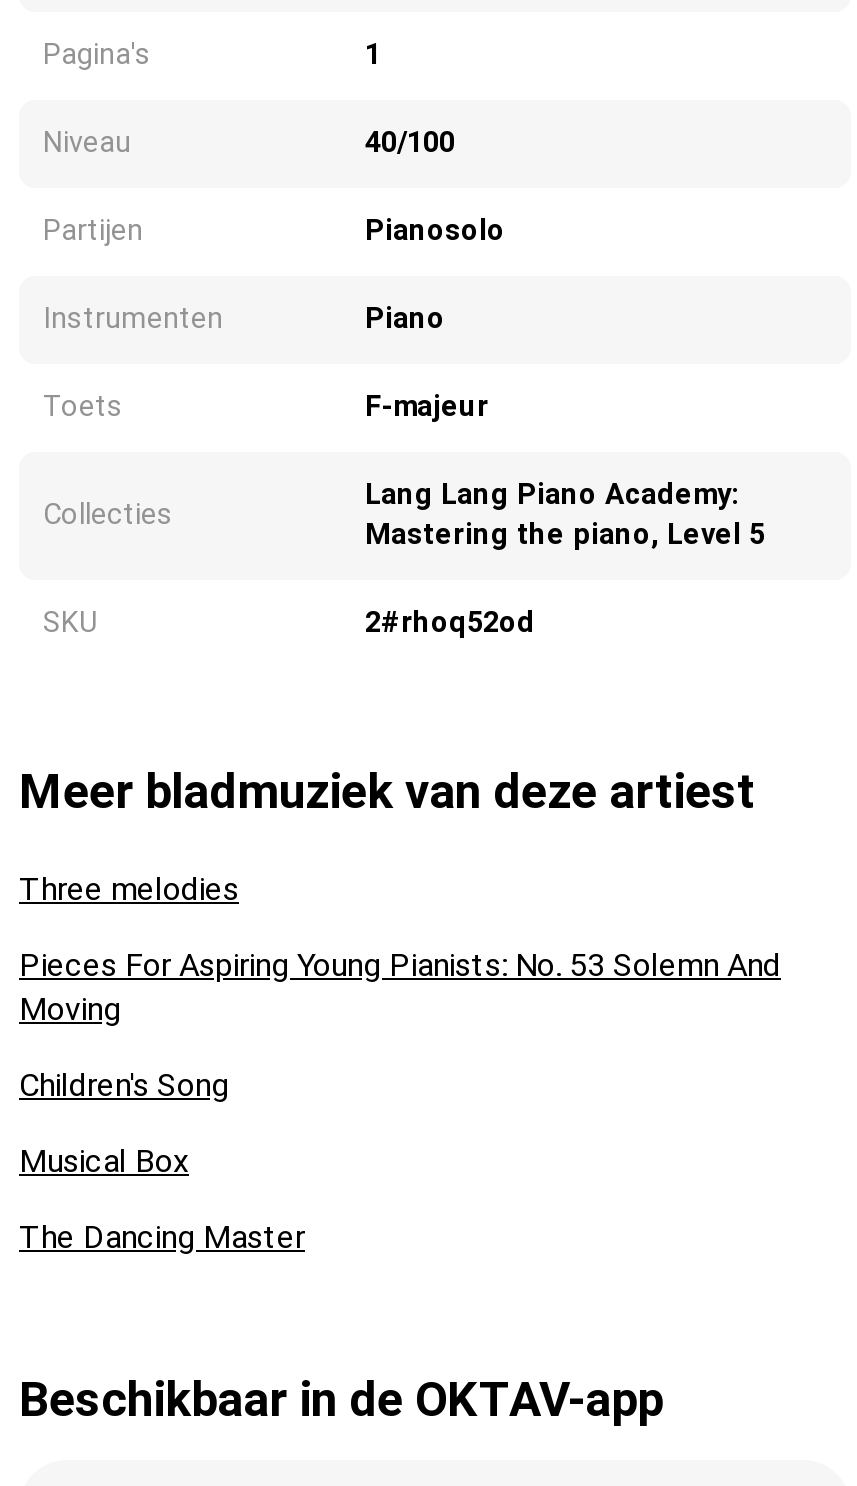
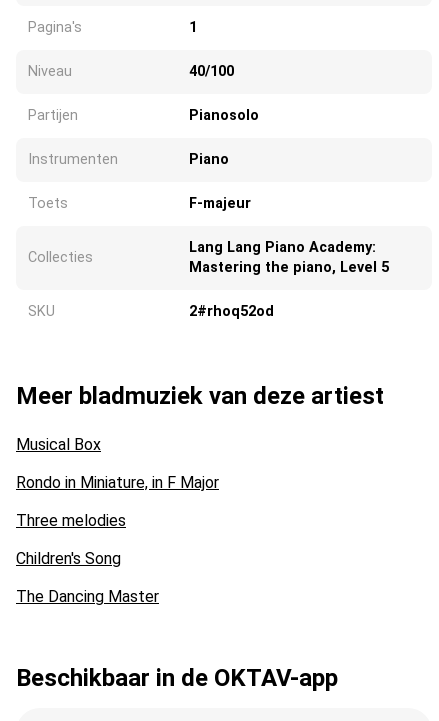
moved down: Three melodies | Children's Song

- Pieces For Aspiring Young Pianists: No. 53 Solemn And
- Moving

moved up: Musical Box

+ Rondo in Miniature, in F Major
